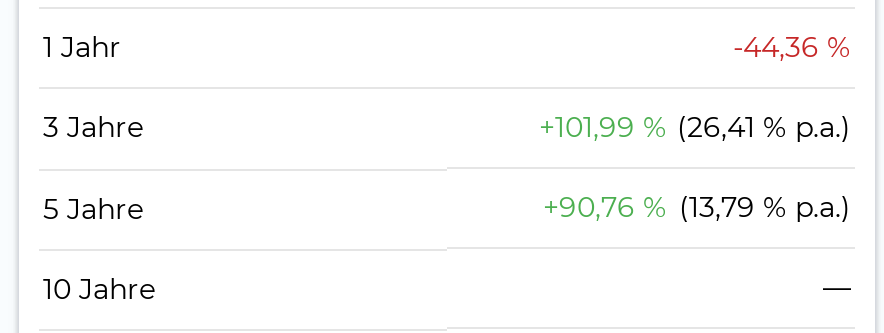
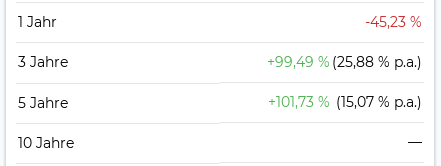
- -44,36 %
+ -45,23 %

- +101,99 % (26,41 % p.a.)
+ +99,49 % (25,88 % p.a.)

- +90,76 % (13,79 % p.a.)
+ +101,73 % (15,07 % p.a.)
